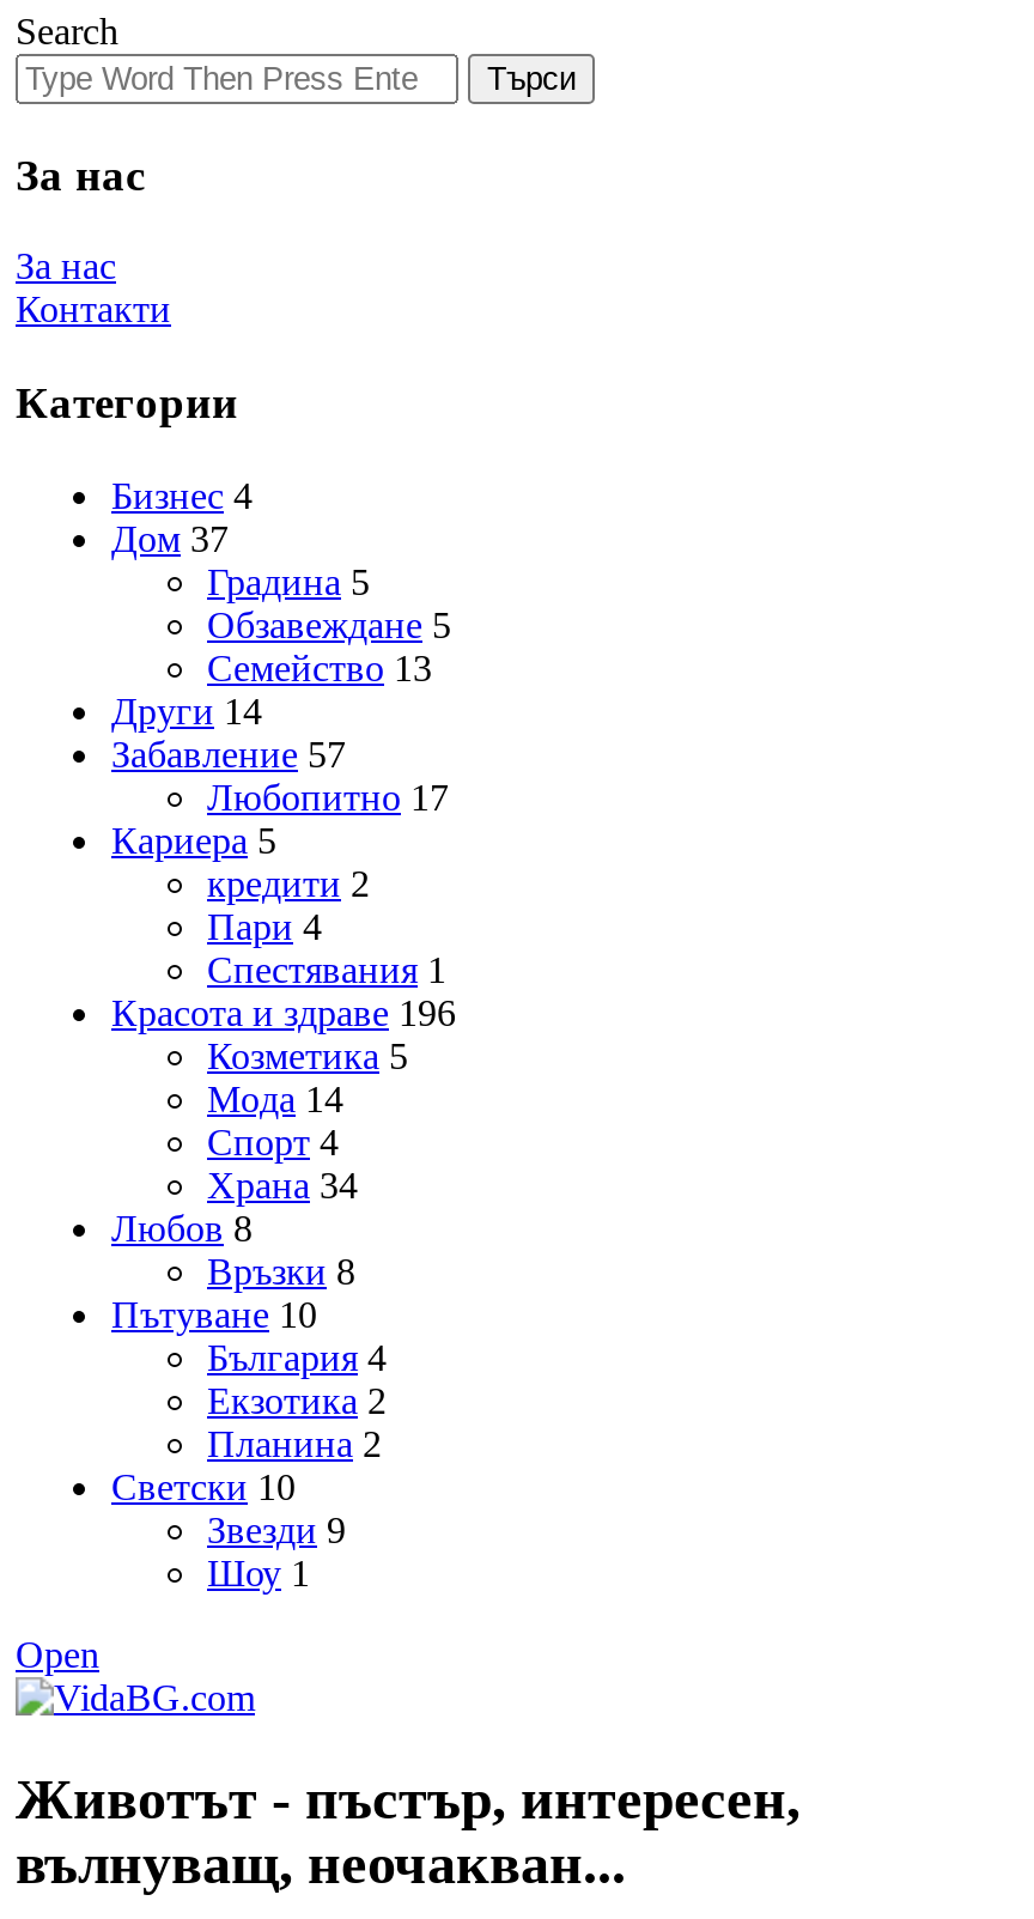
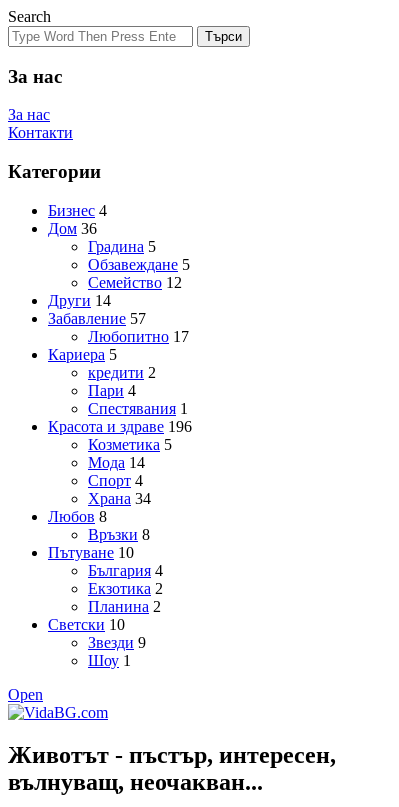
- Дом 37
+ Дом 36

- Семейство 13
+ Семейство 12
